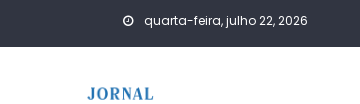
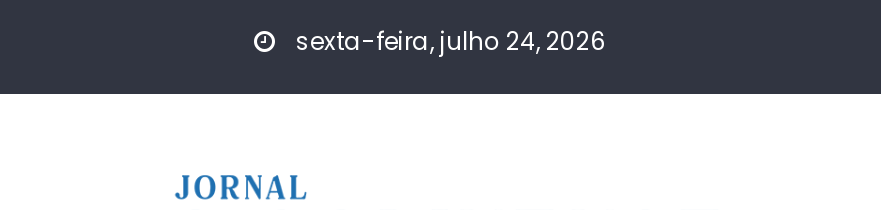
- quarta-feira, julho 22, 2026
+ sexta-feira, julho 24, 2026
